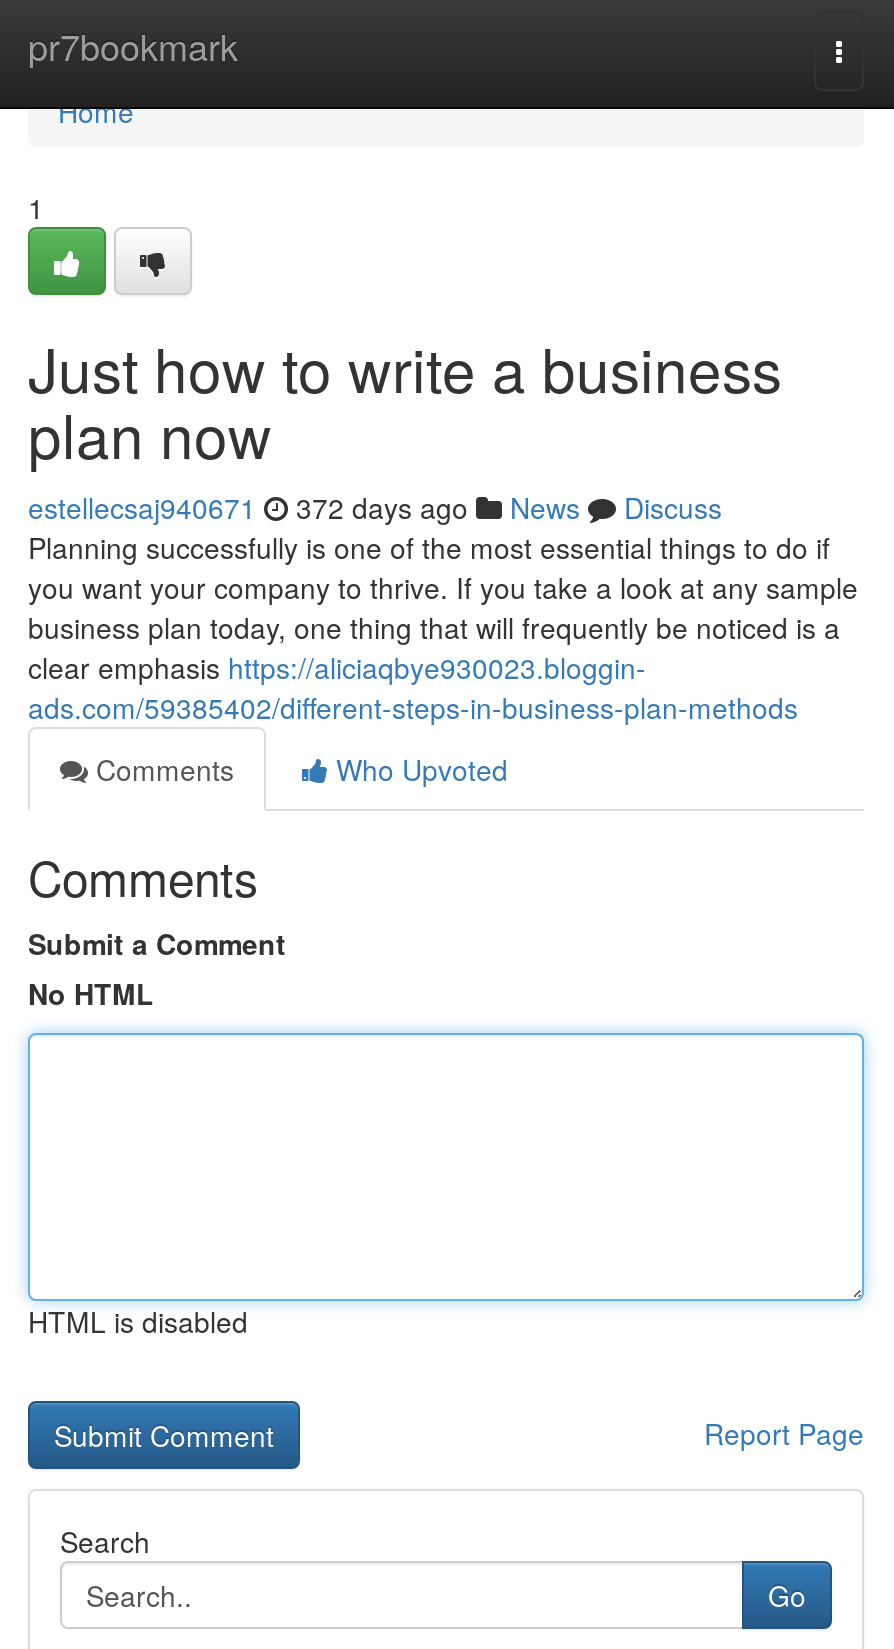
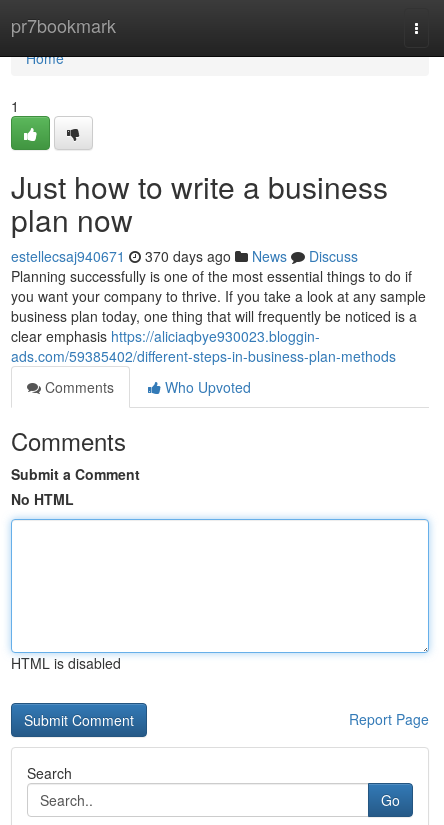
- estellecsaj940671 372 days ago News Discuss
+ estellecsaj940671 370 days ago News Discuss
